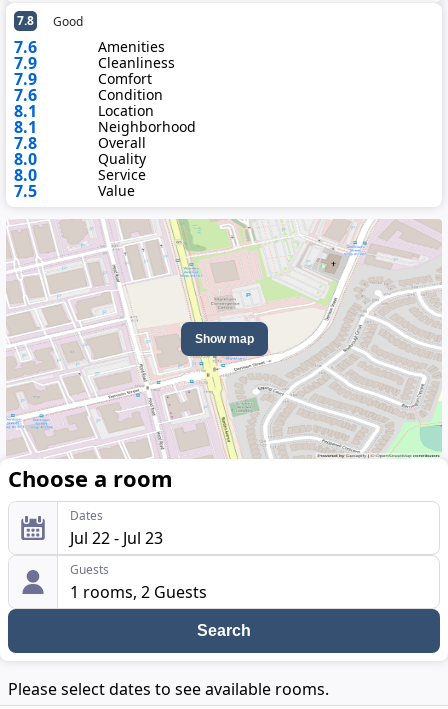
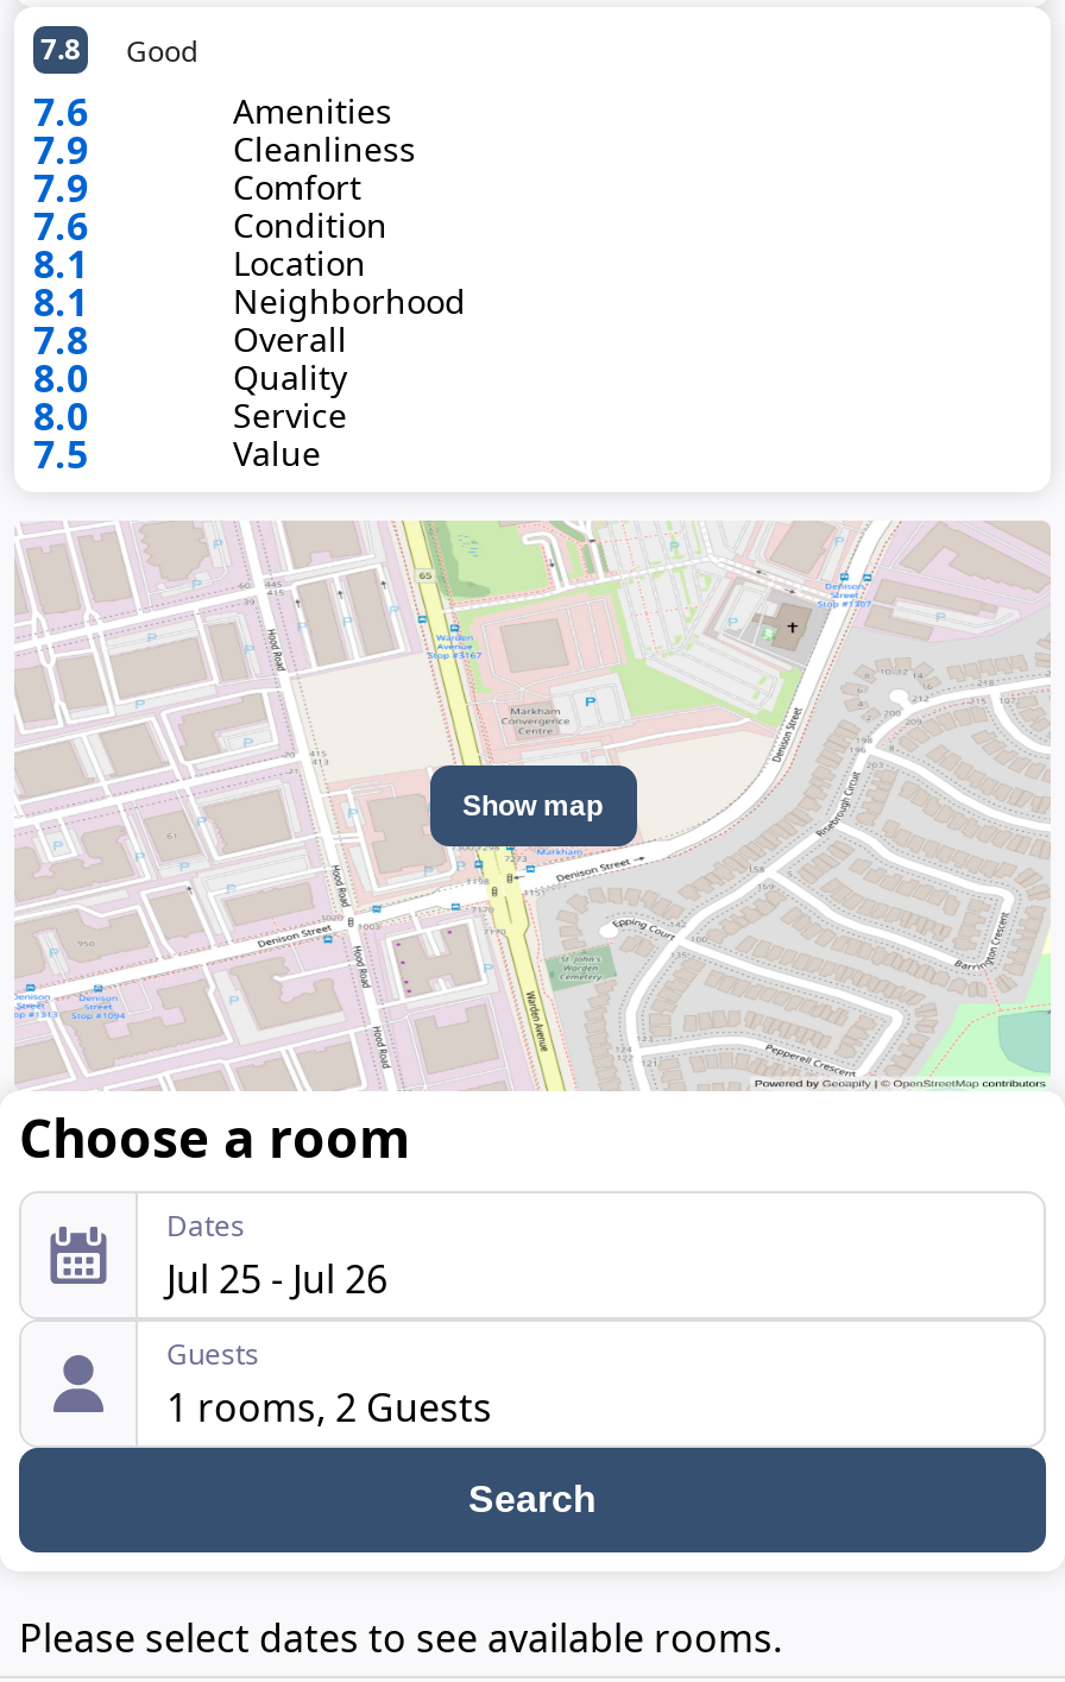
- Jul 22 - Jul 23
+ Jul 25 - Jul 26
